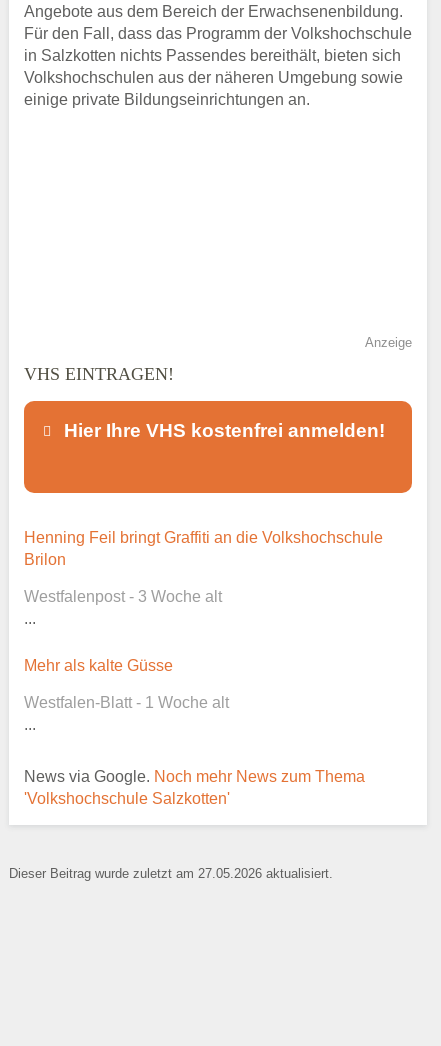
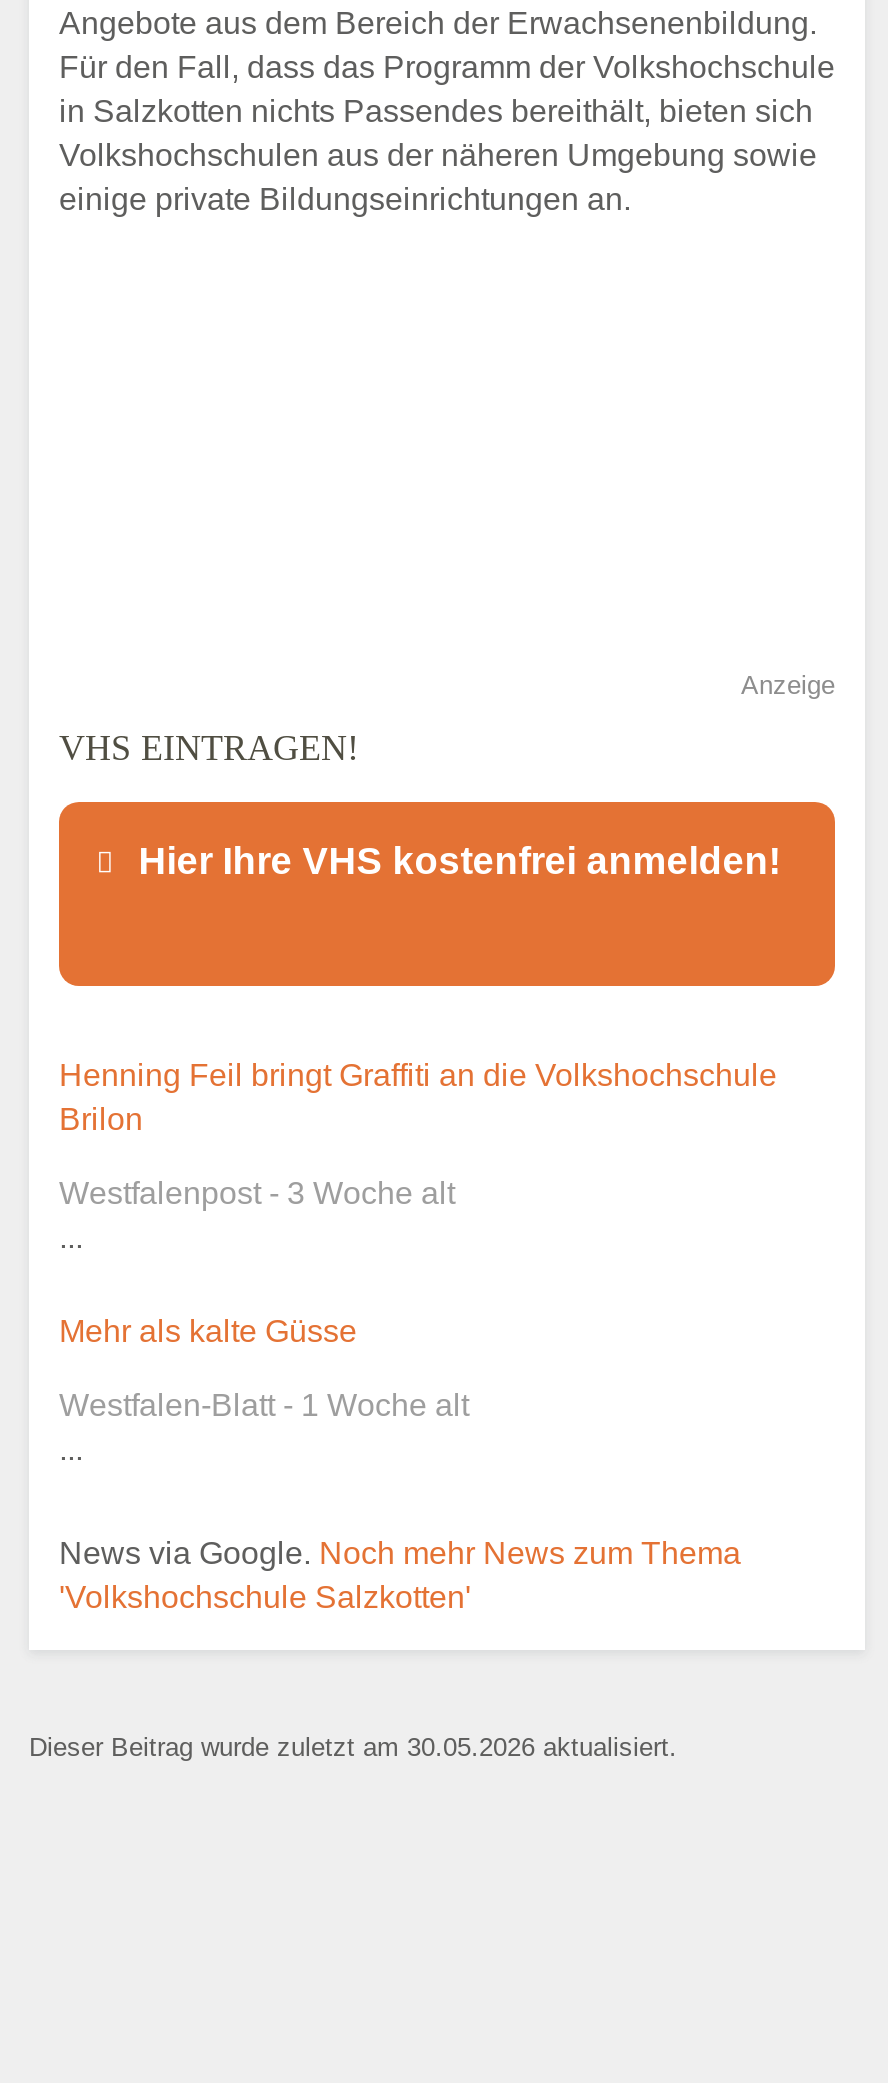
- Dieser Beitrag wurde zuletzt am 27.05.2026 aktualisiert.
+ Dieser Beitrag wurde zuletzt am 30.05.2026 aktualisiert.
